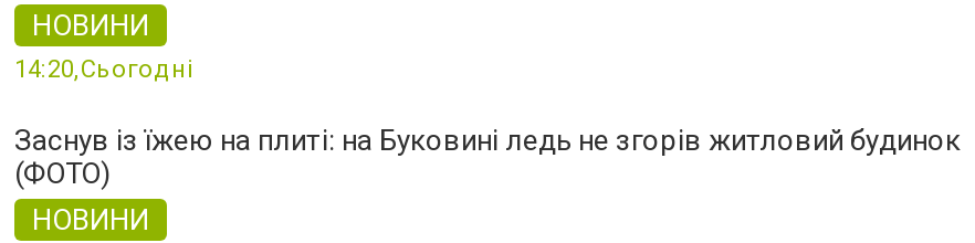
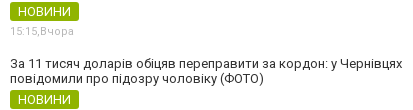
- 14:20,Сьогодні
+ 15:15,Вчора

- Заснув із їжею на плиті: на Буковині ледь не згорів житловий будинок
- (ФОТО)
+ За 11 тисяч доларів обіцяв переправити за кордон: у Чернівцях
+ повідомили про підозру чоловіку (ФОТО)
